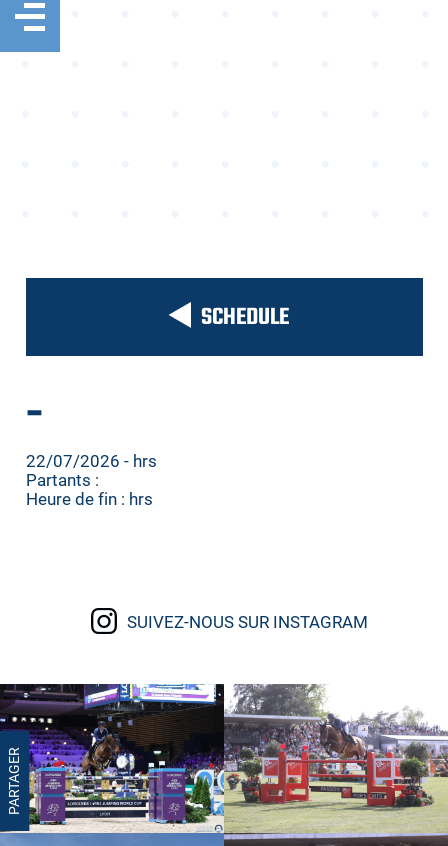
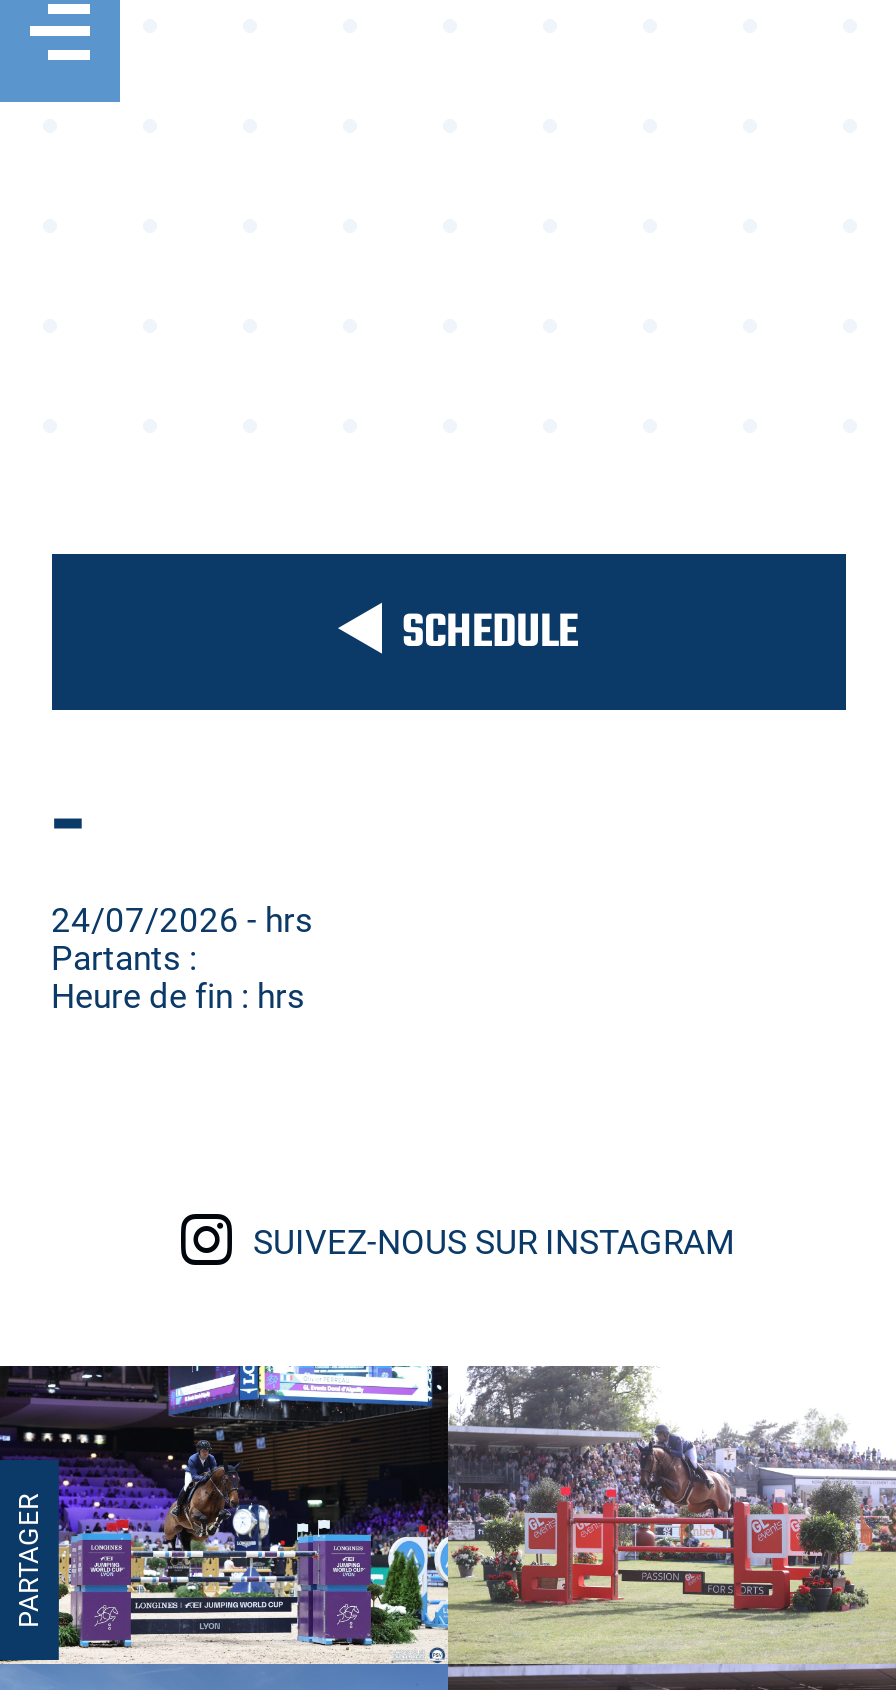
- 22/07/2026 - hrs
+ 24/07/2026 - hrs
